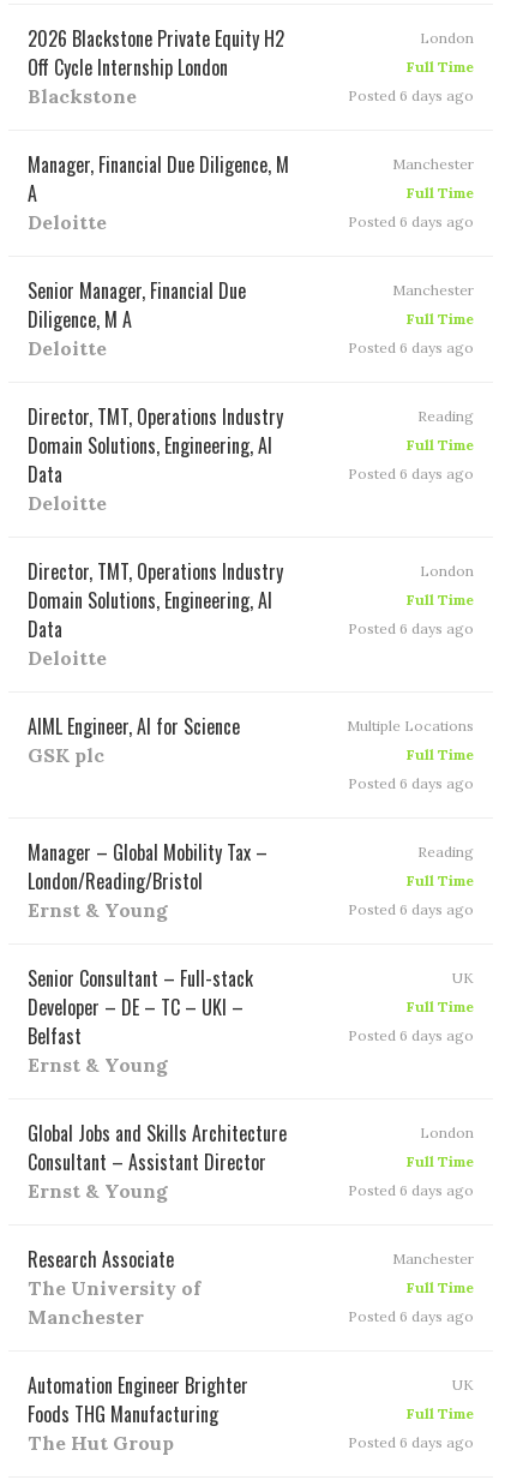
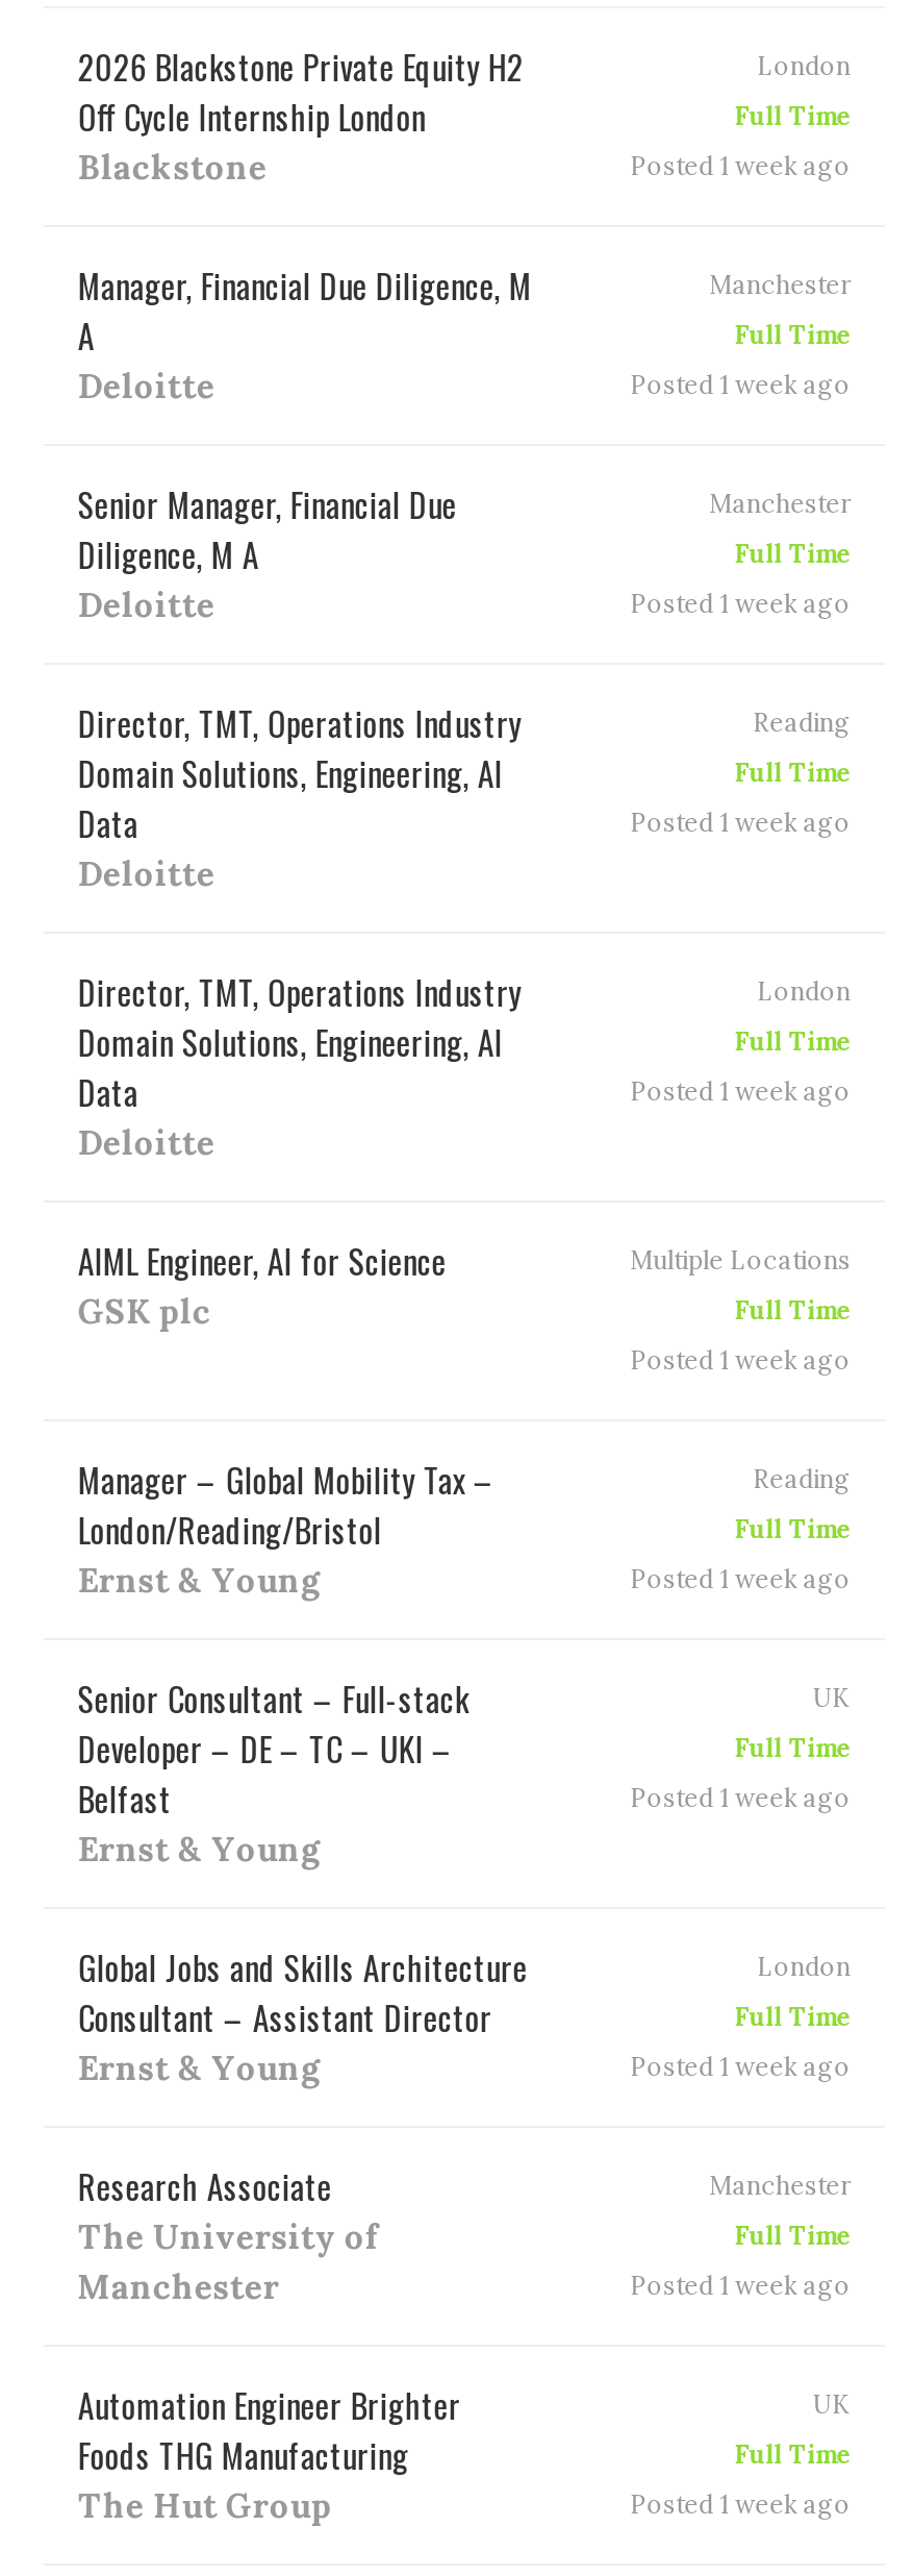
- Posted 6 days ago
+ Posted 1 week ago

- Posted 6 days ago
+ Posted 1 week ago

- Posted 6 days ago
+ Posted 1 week ago

- Posted 6 days ago
+ Posted 1 week ago

- Posted 6 days ago
+ Posted 1 week ago

- Posted 6 days ago
+ Posted 1 week ago

- Posted 6 days ago
+ Posted 1 week ago

- Posted 6 days ago
+ Posted 1 week ago

- Posted 6 days ago
+ Posted 1 week ago

- Posted 6 days ago
+ Posted 1 week ago

- Posted 6 days ago
+ Posted 1 week ago
